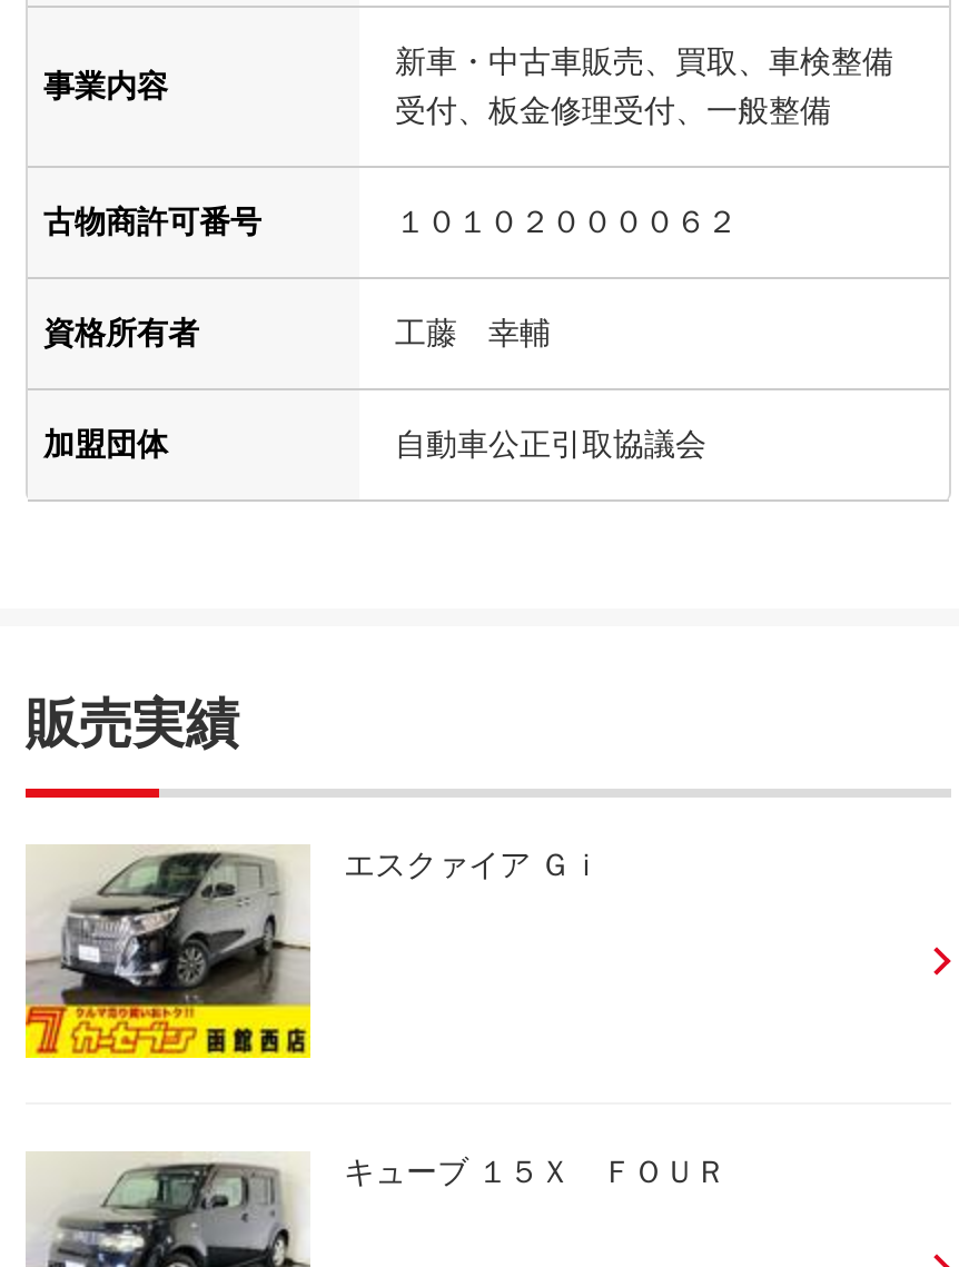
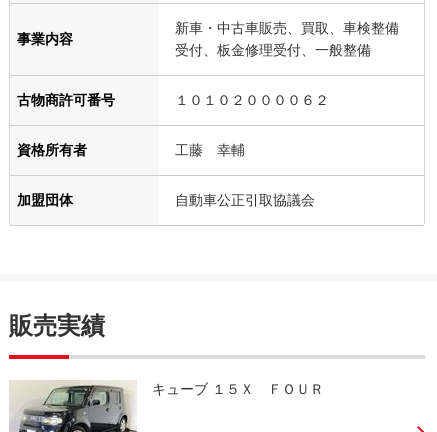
- [image]
- エスクァイア Ｇｉ
